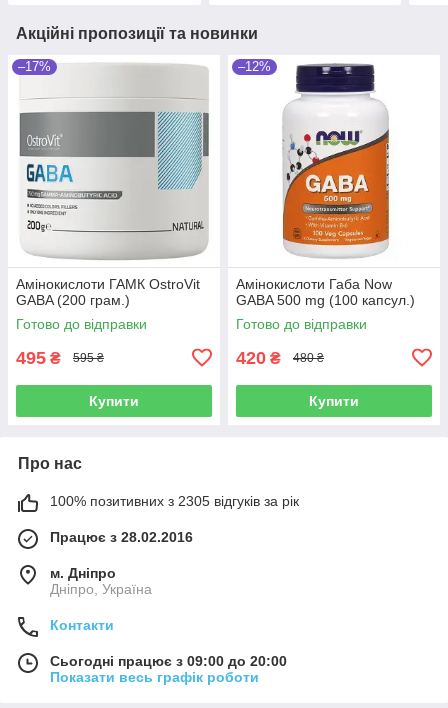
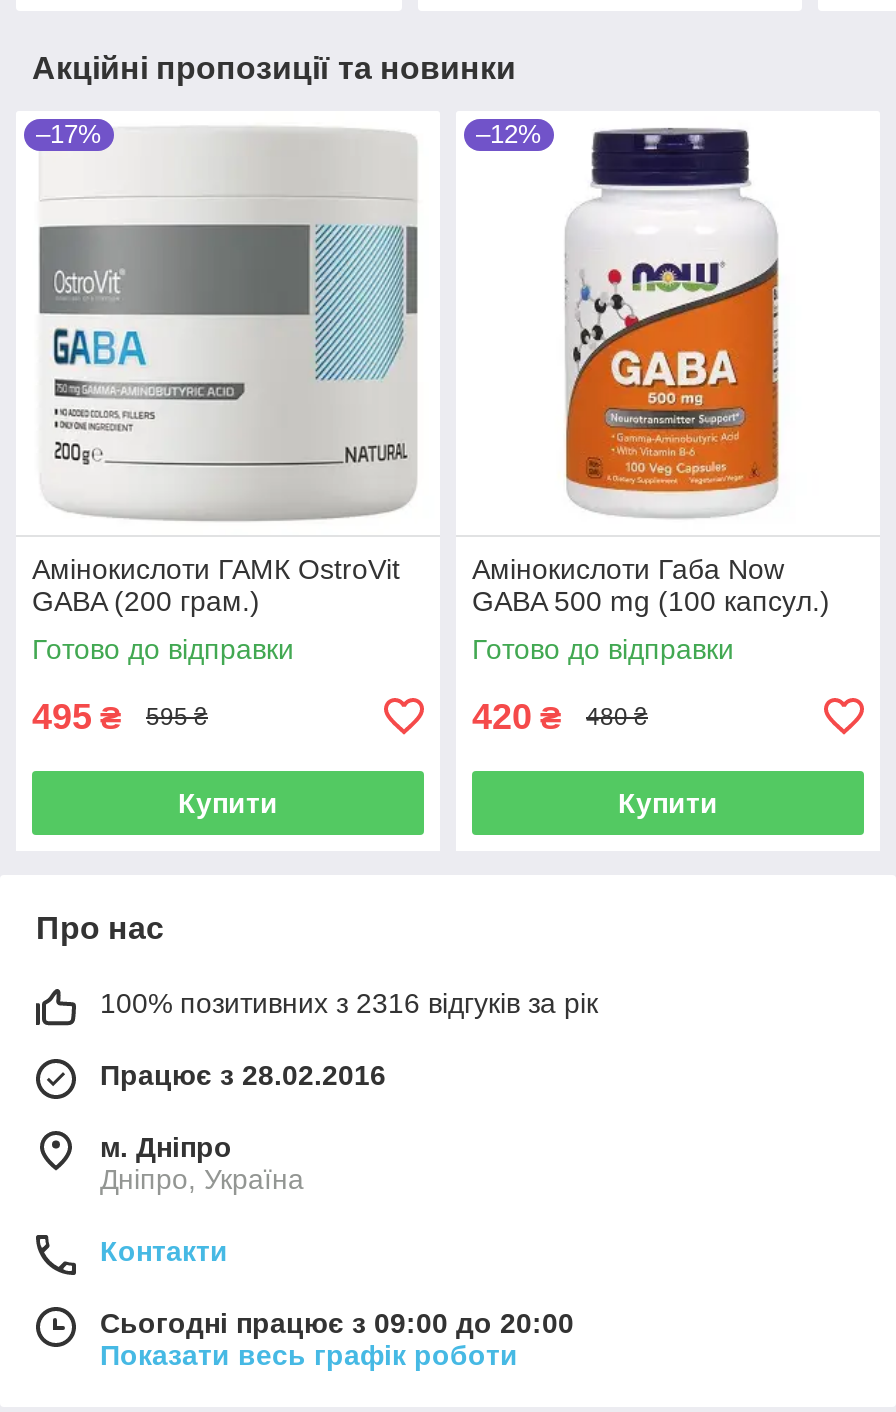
- 100% позитивних з 2305 відгуків за рік
+ 100% позитивних з 2316 відгуків за рік
